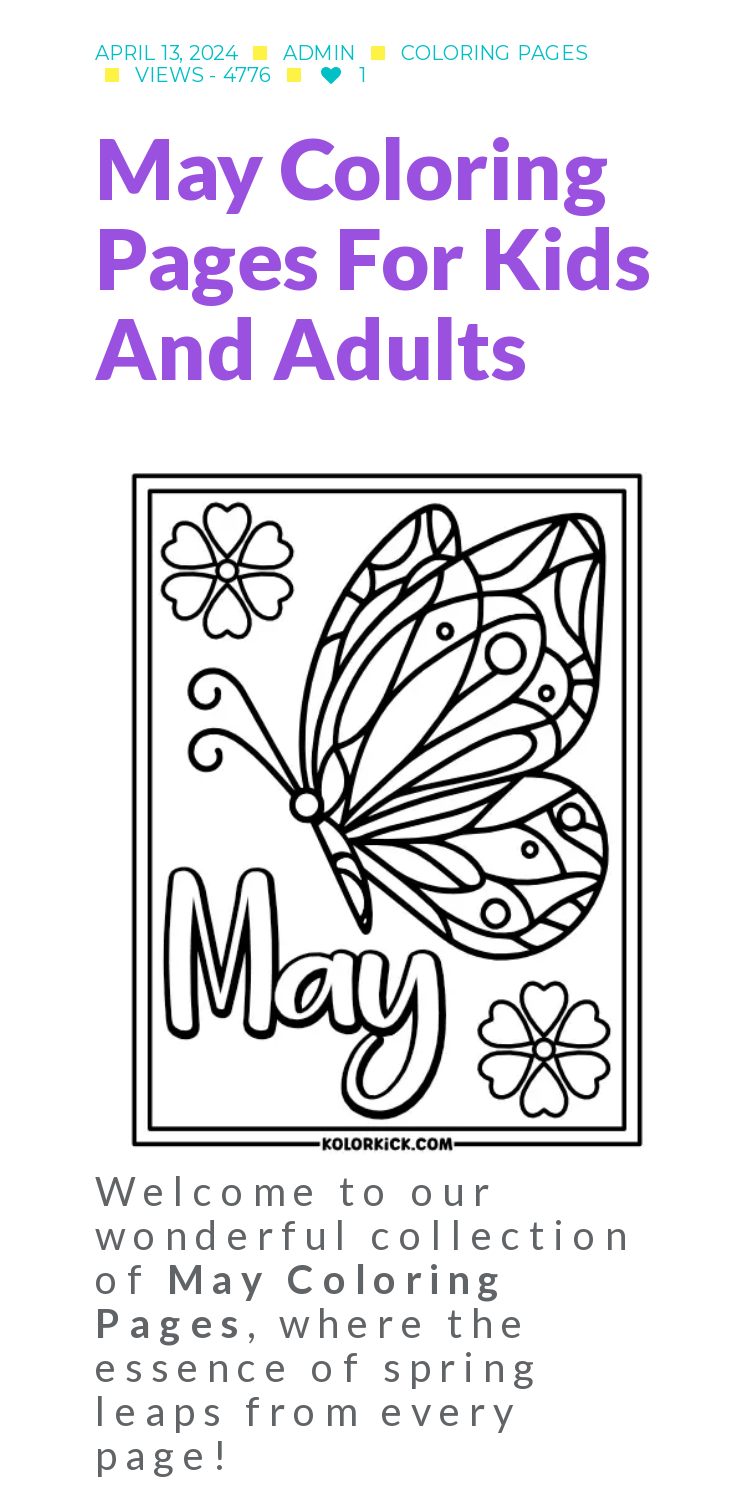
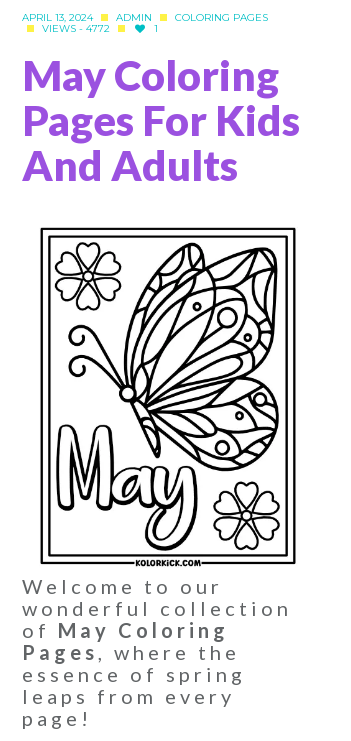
- VIEWS - 4776
+ VIEWS - 4772
